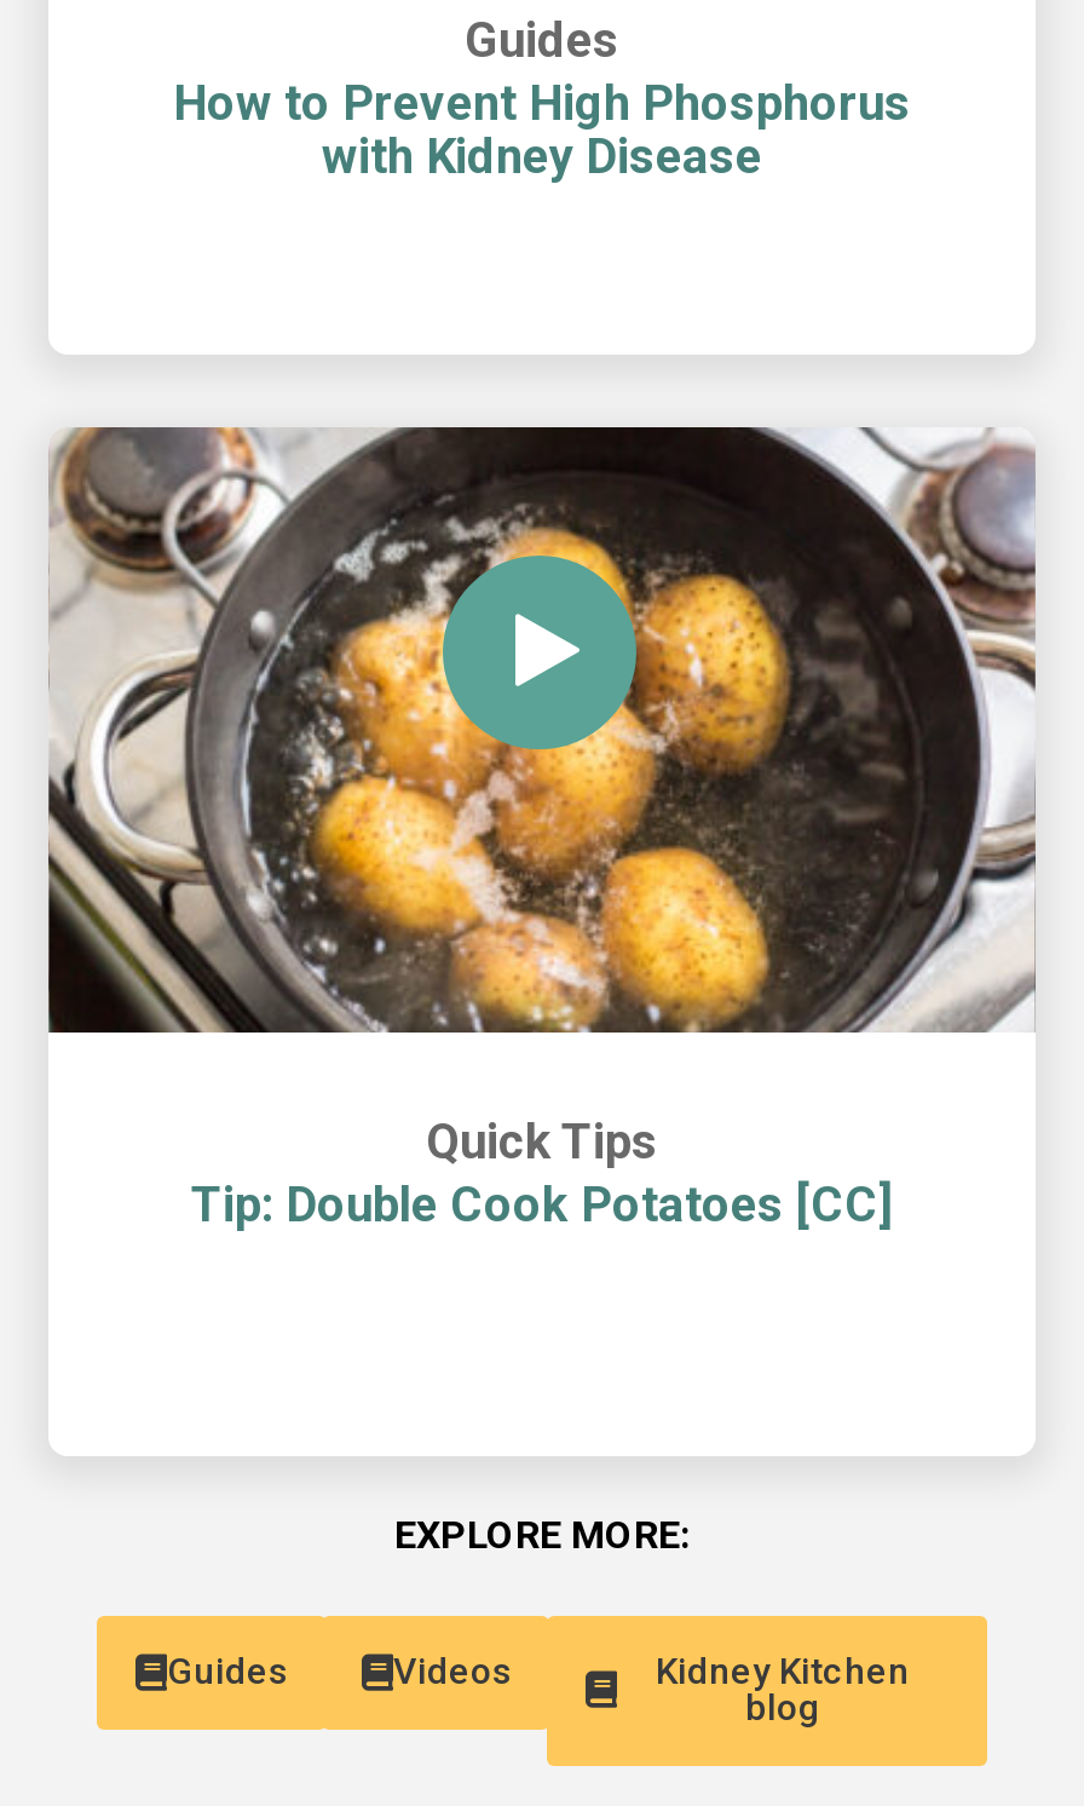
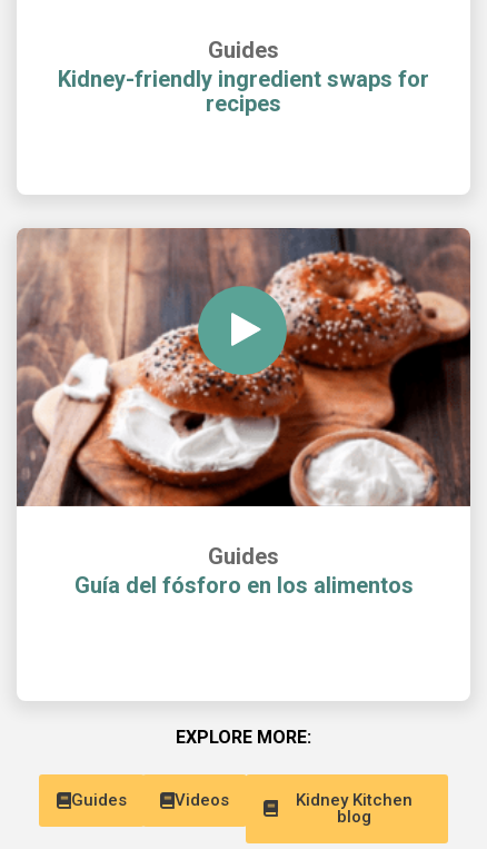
- How to Prevent High Phosphorus
- with Kidney Disease
+ Kidney-friendly ingredient swaps for
+ recipes

- [image]
- Quick Tips
- Tip: Double Cook Potatoes [CC]
+ [image]
+ Guides
+ Guía del fósforo en los alimentos
